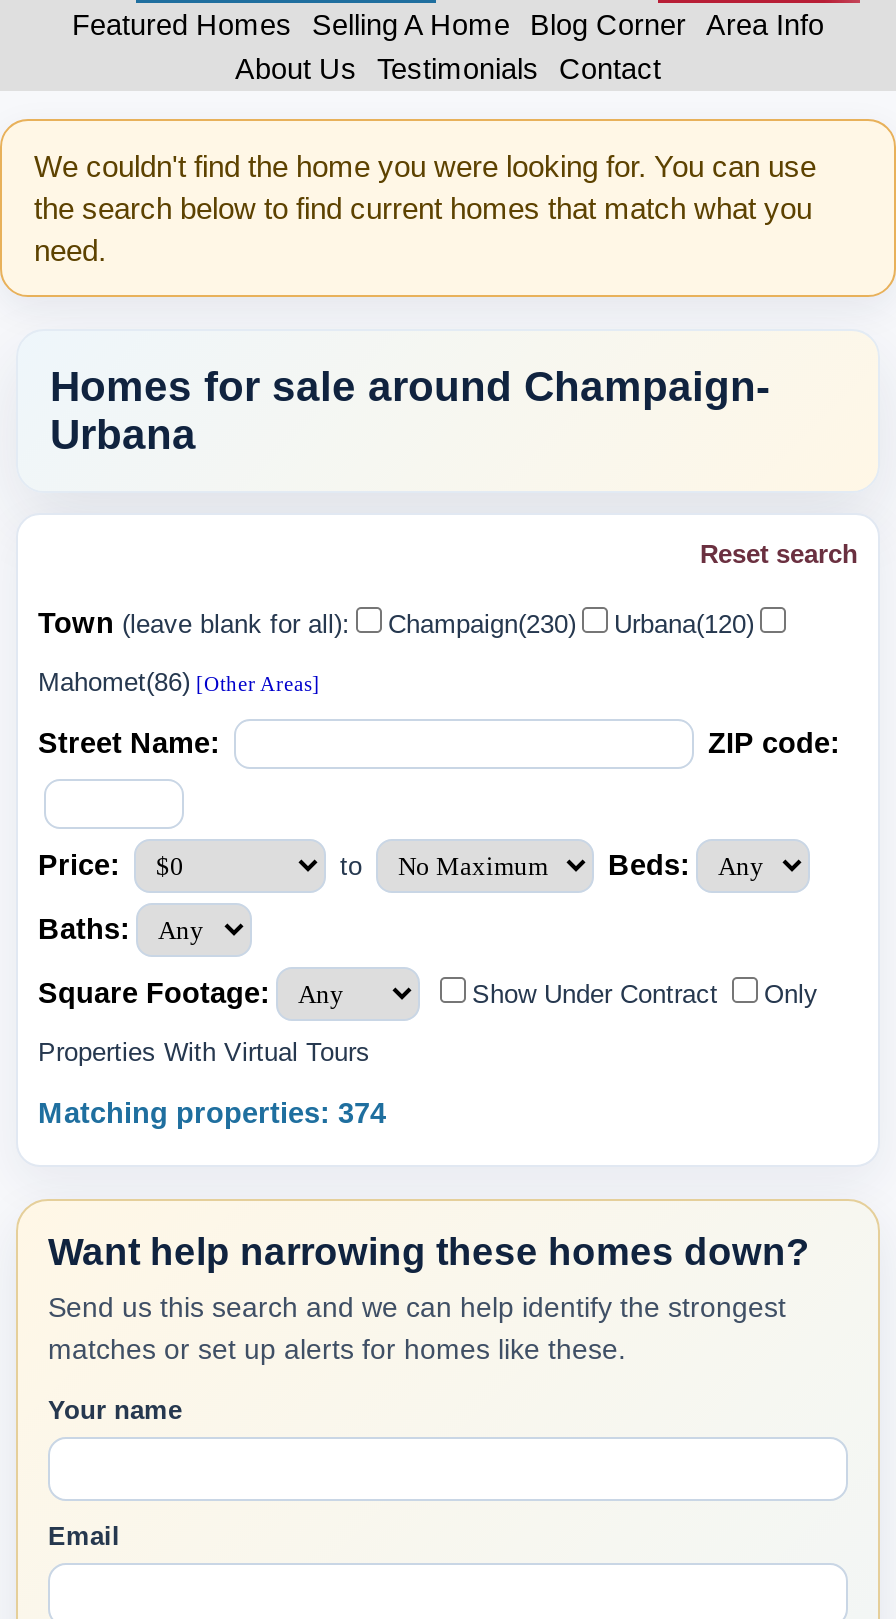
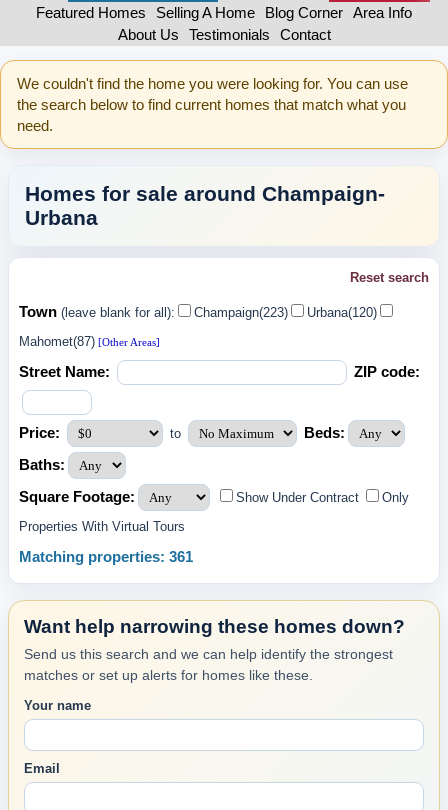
- Town (leave blank for all): Champaign(230) Urbana(120)
+ Town (leave blank for all): Champaign(223) Urbana(120)

- Mahomet(86) [Other Areas]
+ Mahomet(87) [Other Areas]

- Matching properties: 374
+ Matching properties: 361
